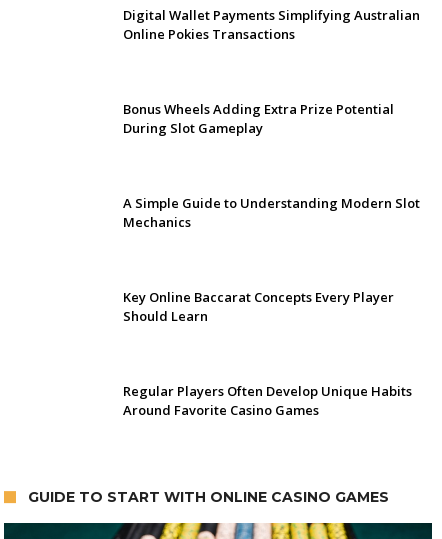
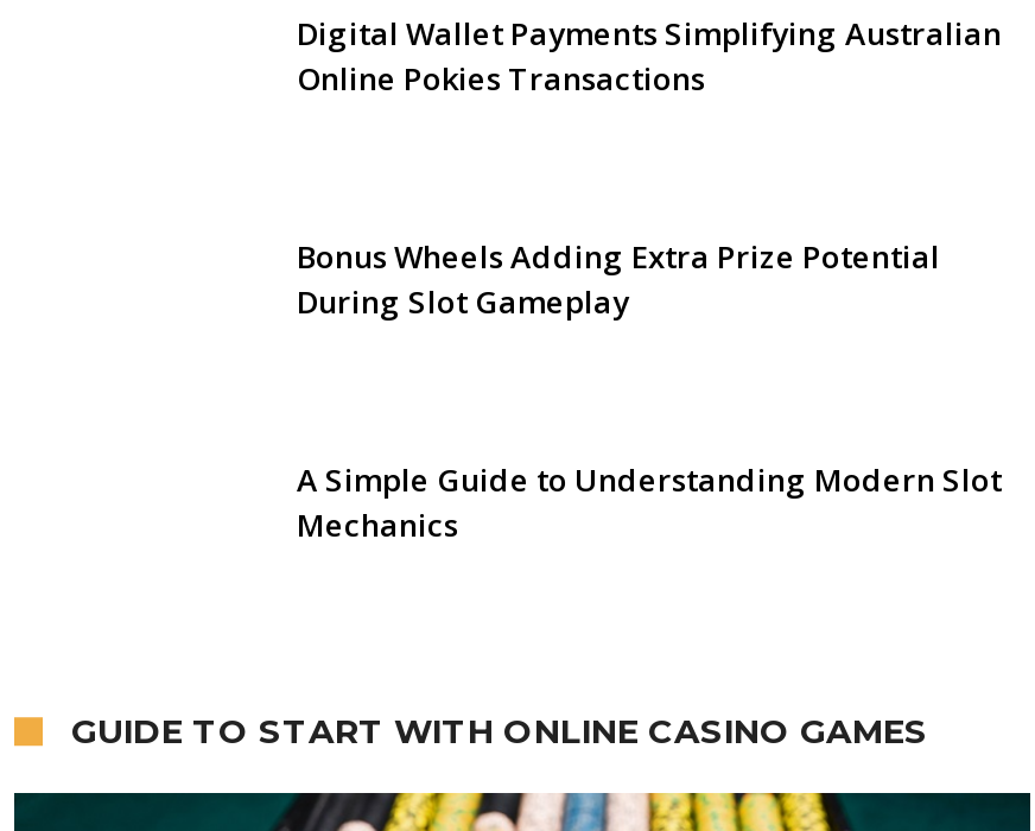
- Key Online Baccarat Concepts Every Player
- Should Learn

- Regular Players Often Develop Unique Habits
- Around Favorite Casino Games
